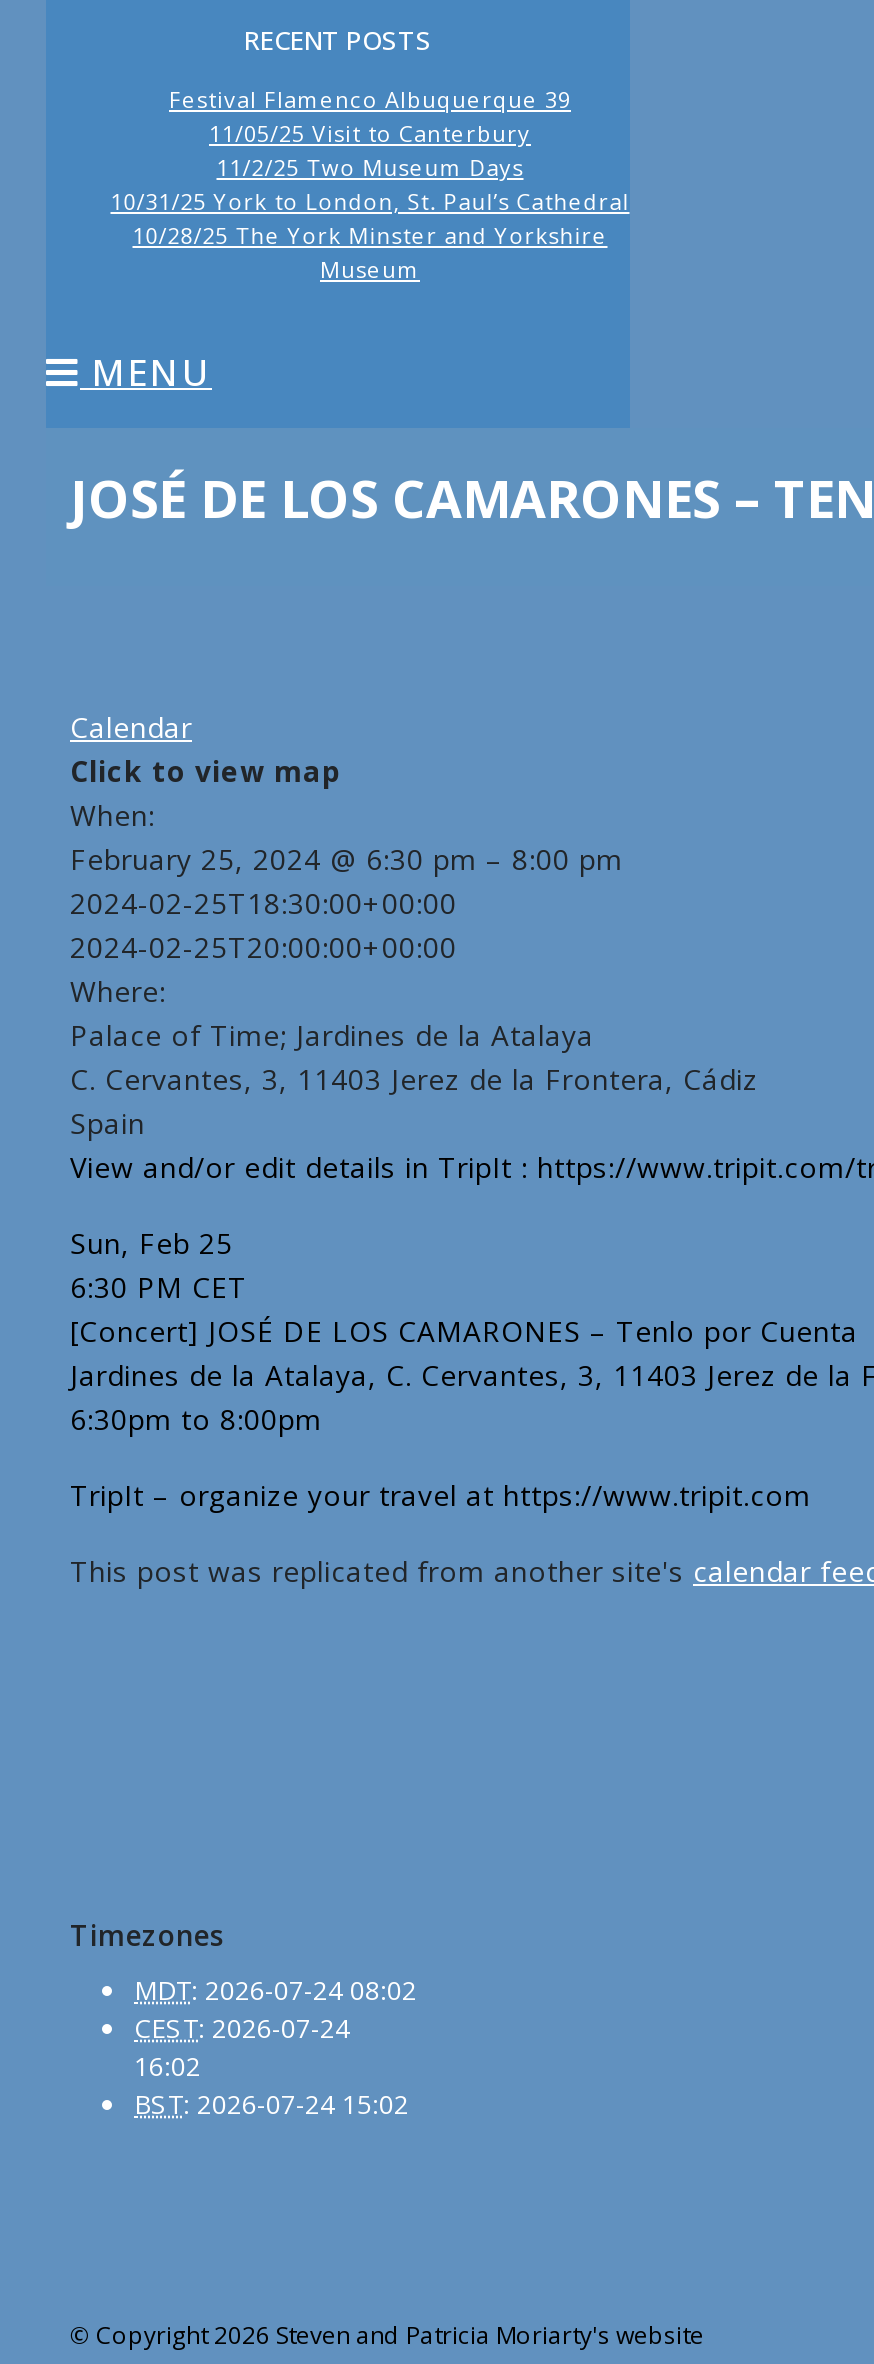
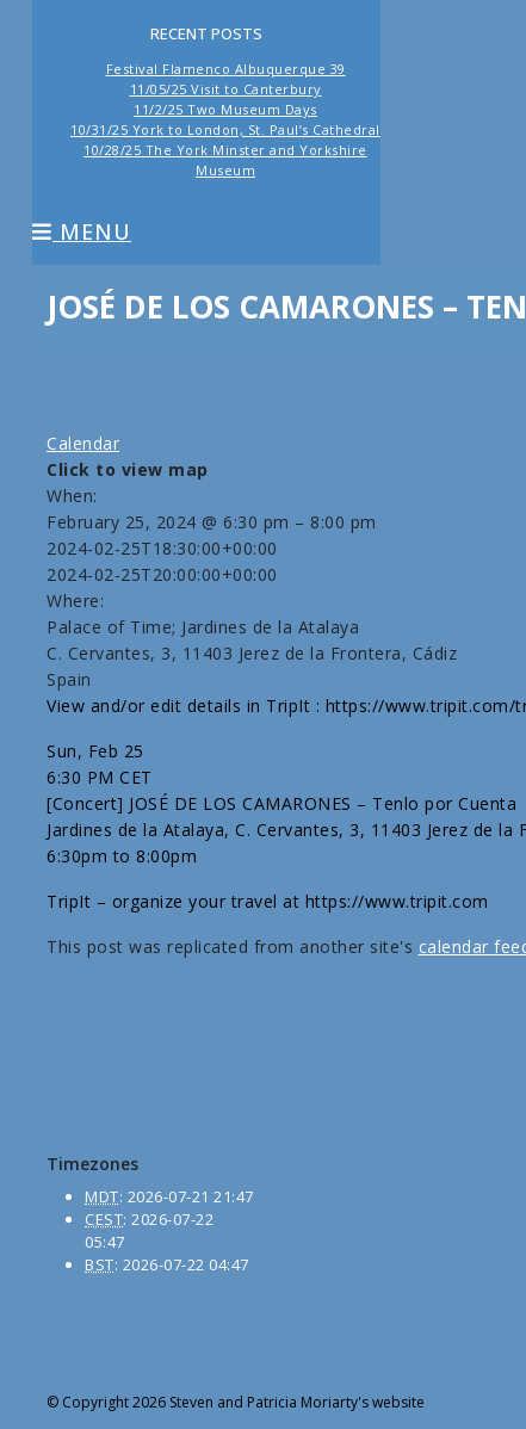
- MDT: 2026-07-24 08:02
+ MDT: 2026-07-21 21:47

- CEST: 2026-07-24
+ CEST: 2026-07-22

- 16:02
+ 05:47

- BST: 2026-07-24 15:02
+ BST: 2026-07-22 04:47
